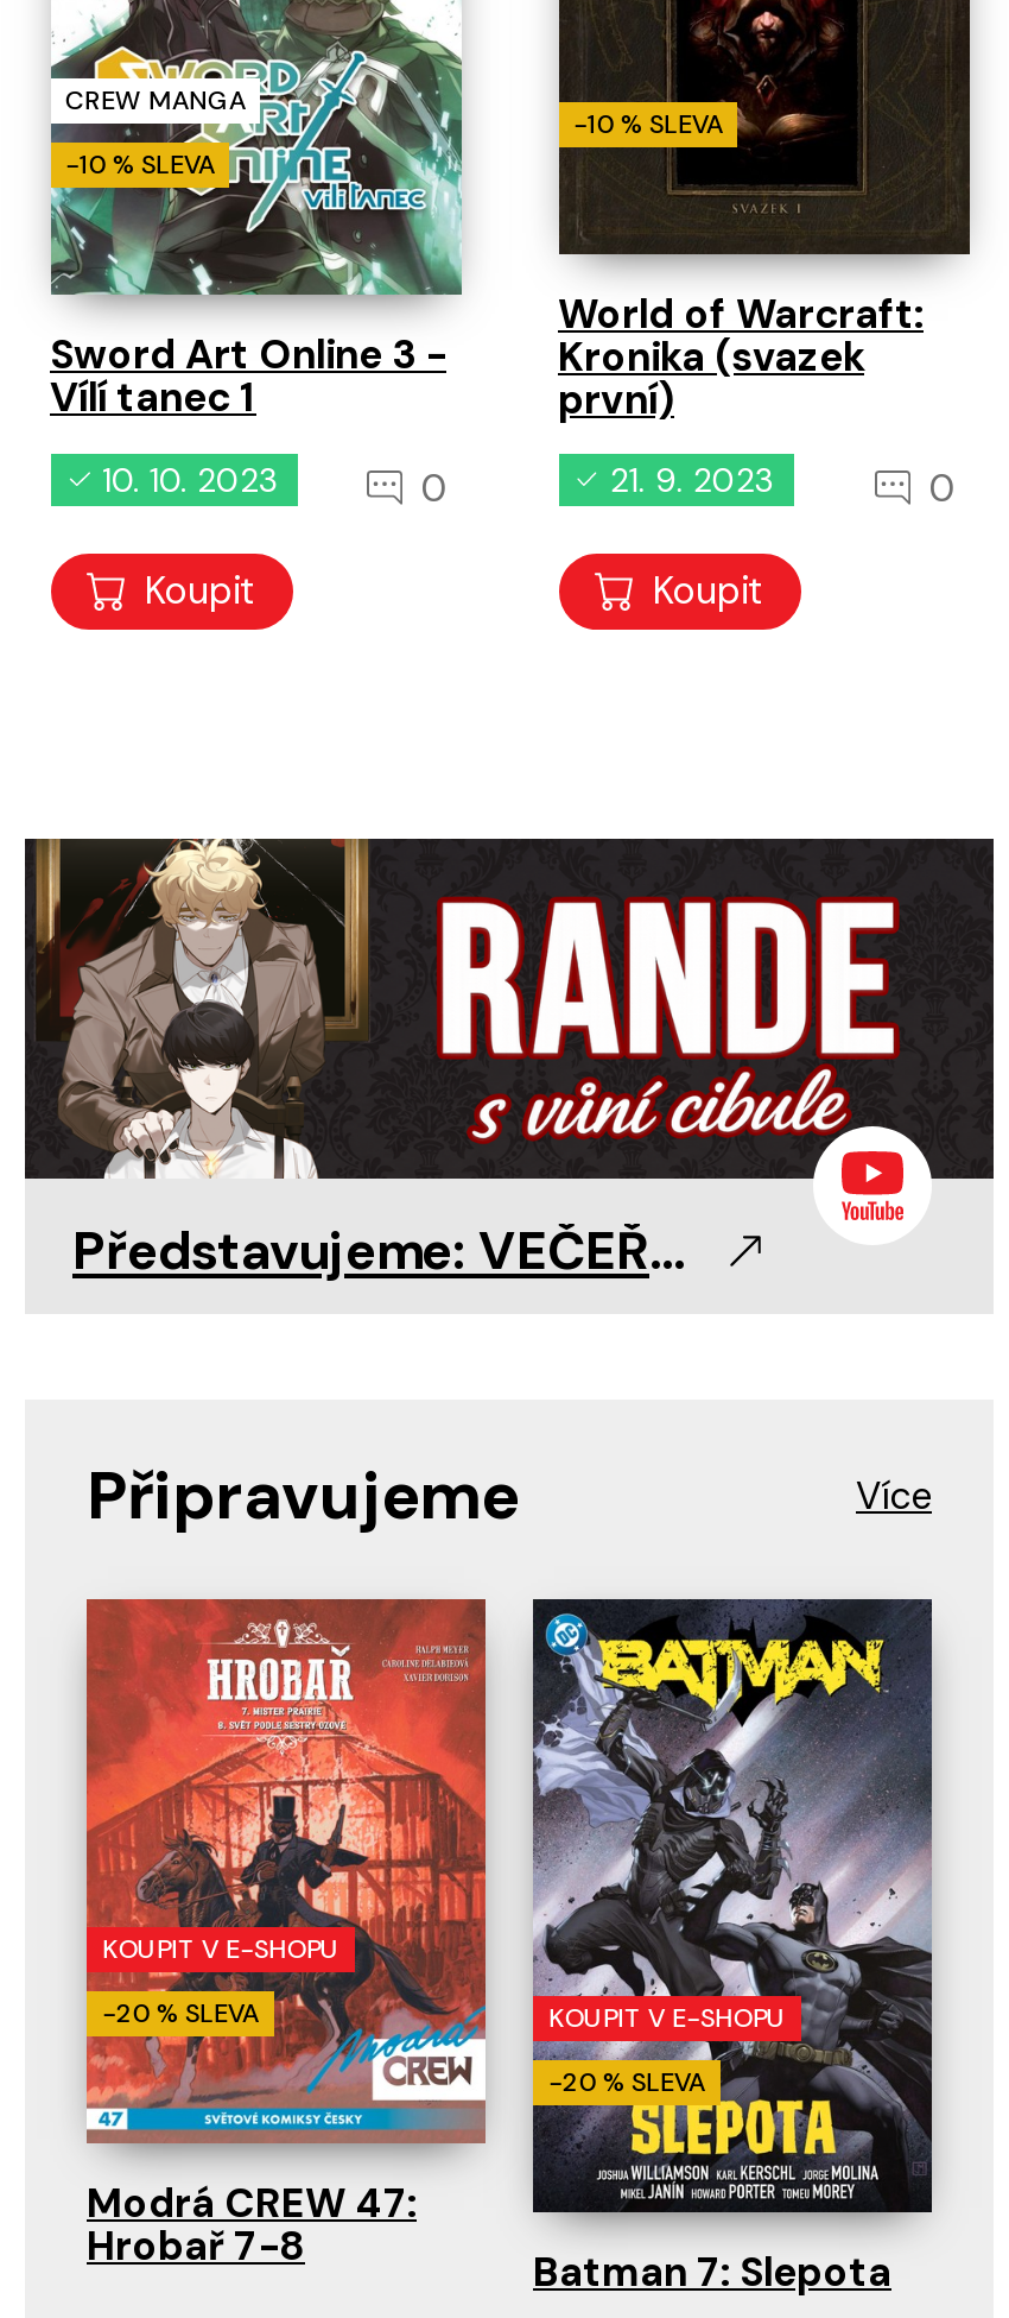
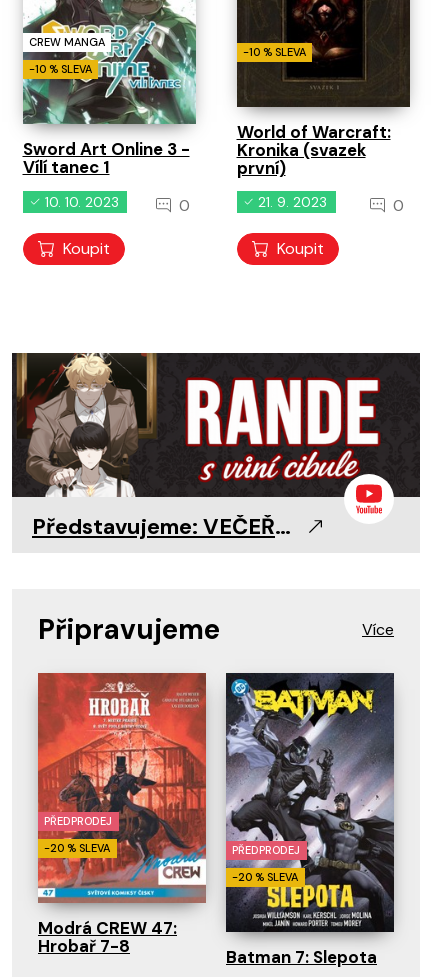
- KOUPIT V E-SHOPU
+ PŘEDPRODEJ

- KOUPIT V E-SHOPU
+ PŘEDPRODEJ
